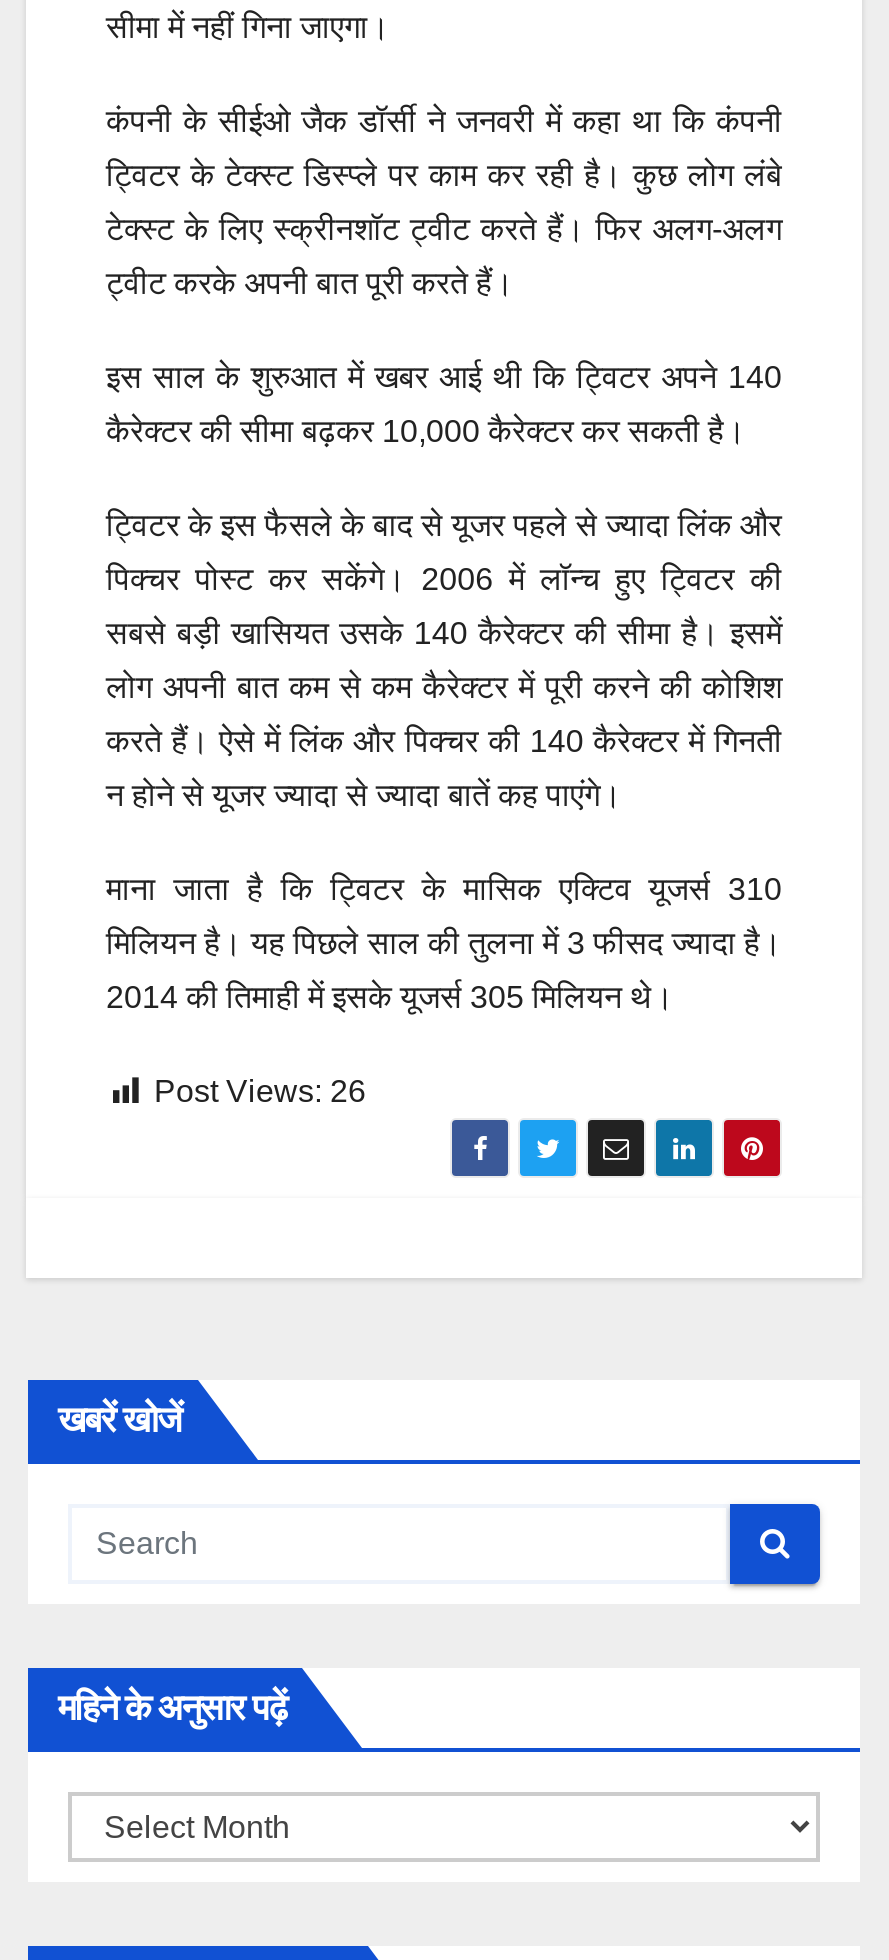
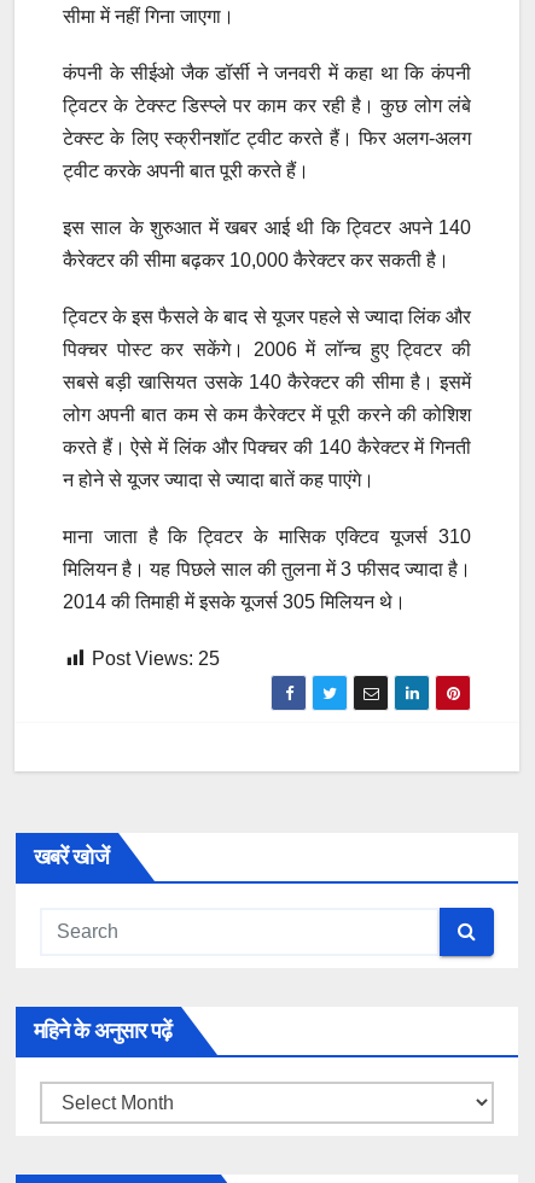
- Post Views: 26
+ Post Views: 25
